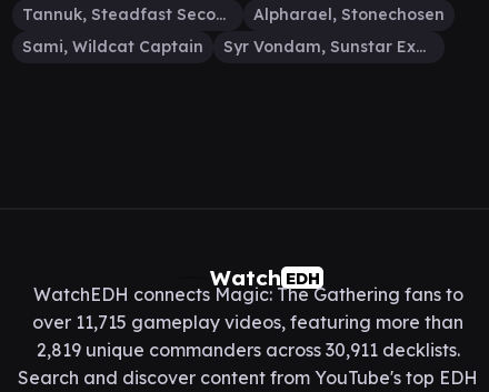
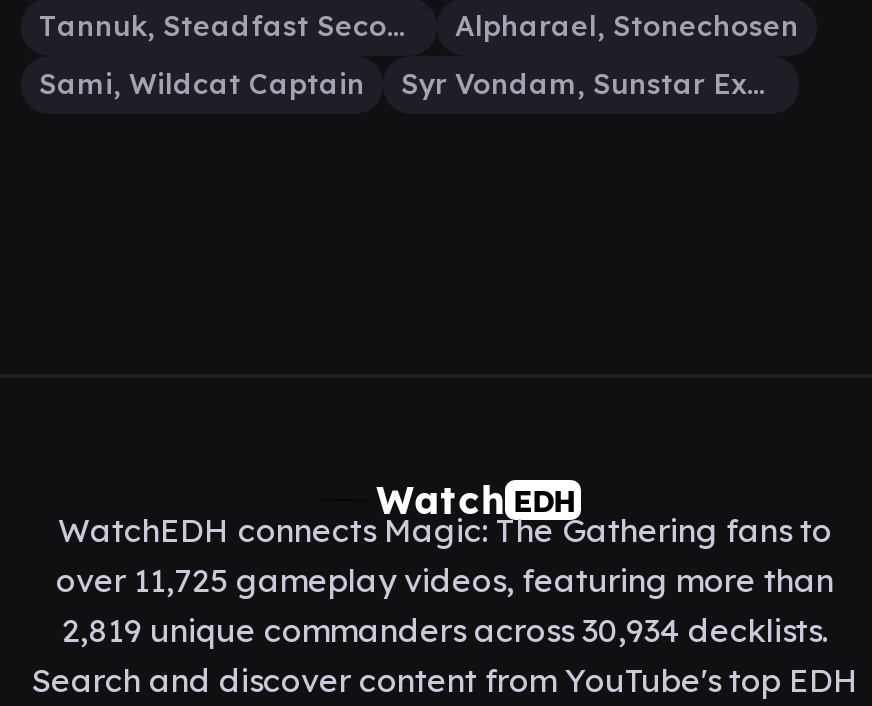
- over 11,715 gameplay videos, featuring more than
+ over 11,725 gameplay videos, featuring more than

- 2,819 unique commanders across 30,911 decklists.
+ 2,819 unique commanders across 30,934 decklists.
